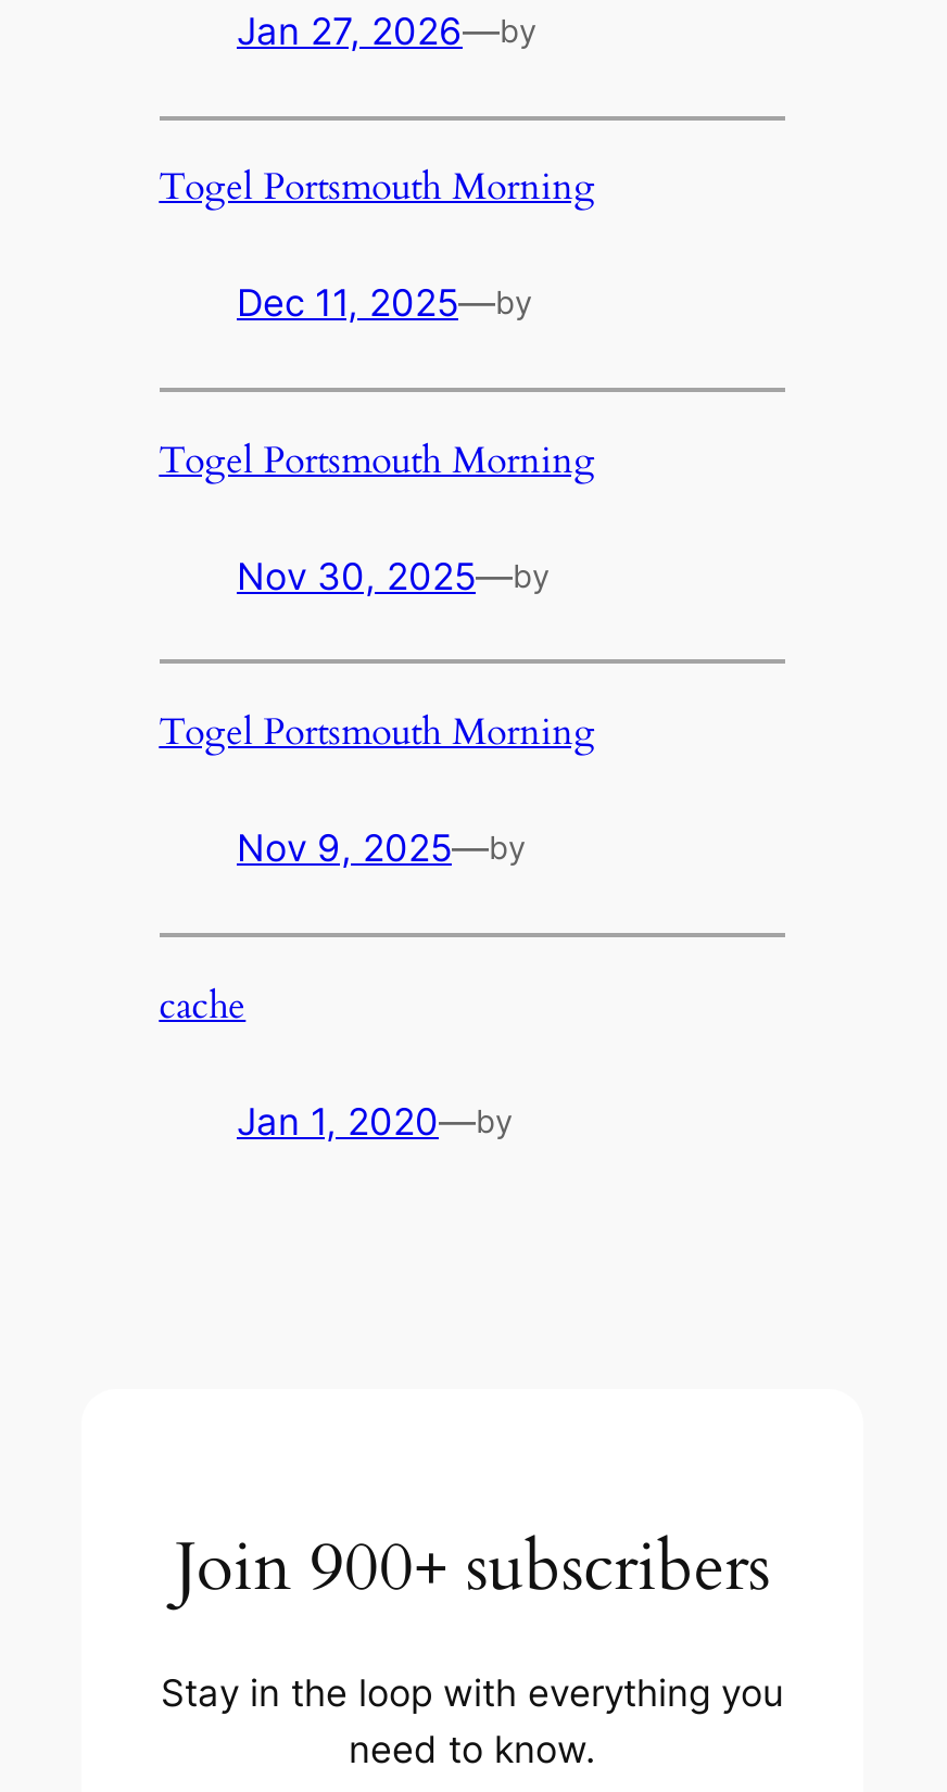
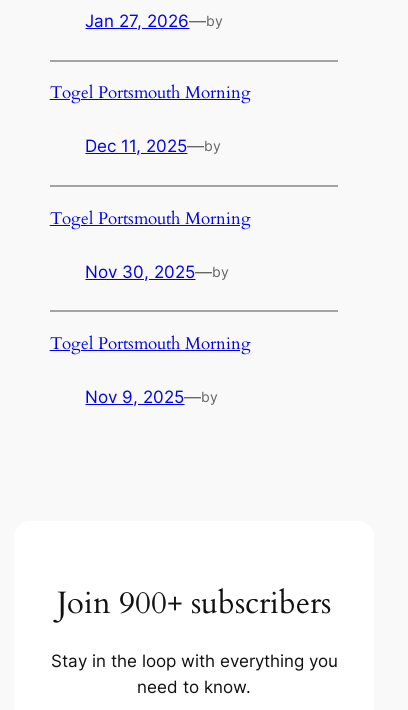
- cache
- Jan 1, 2020—by
